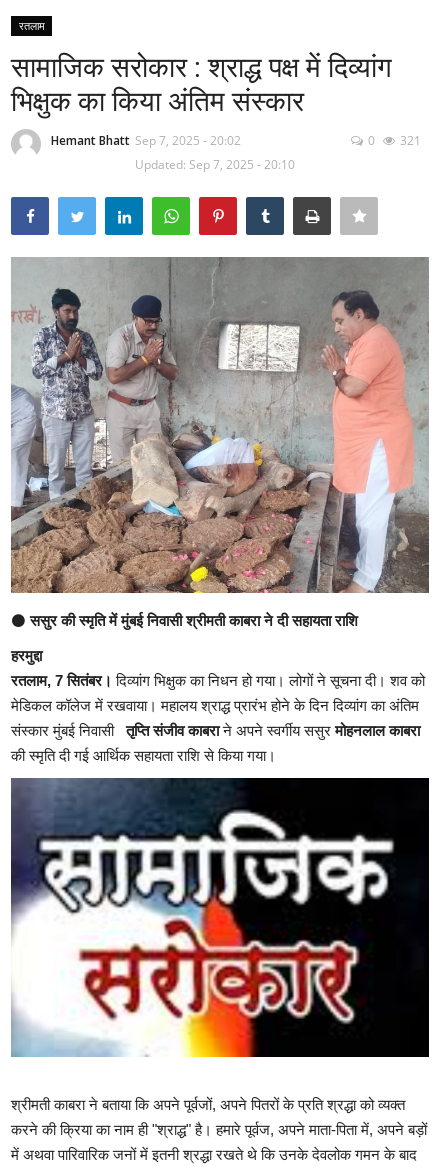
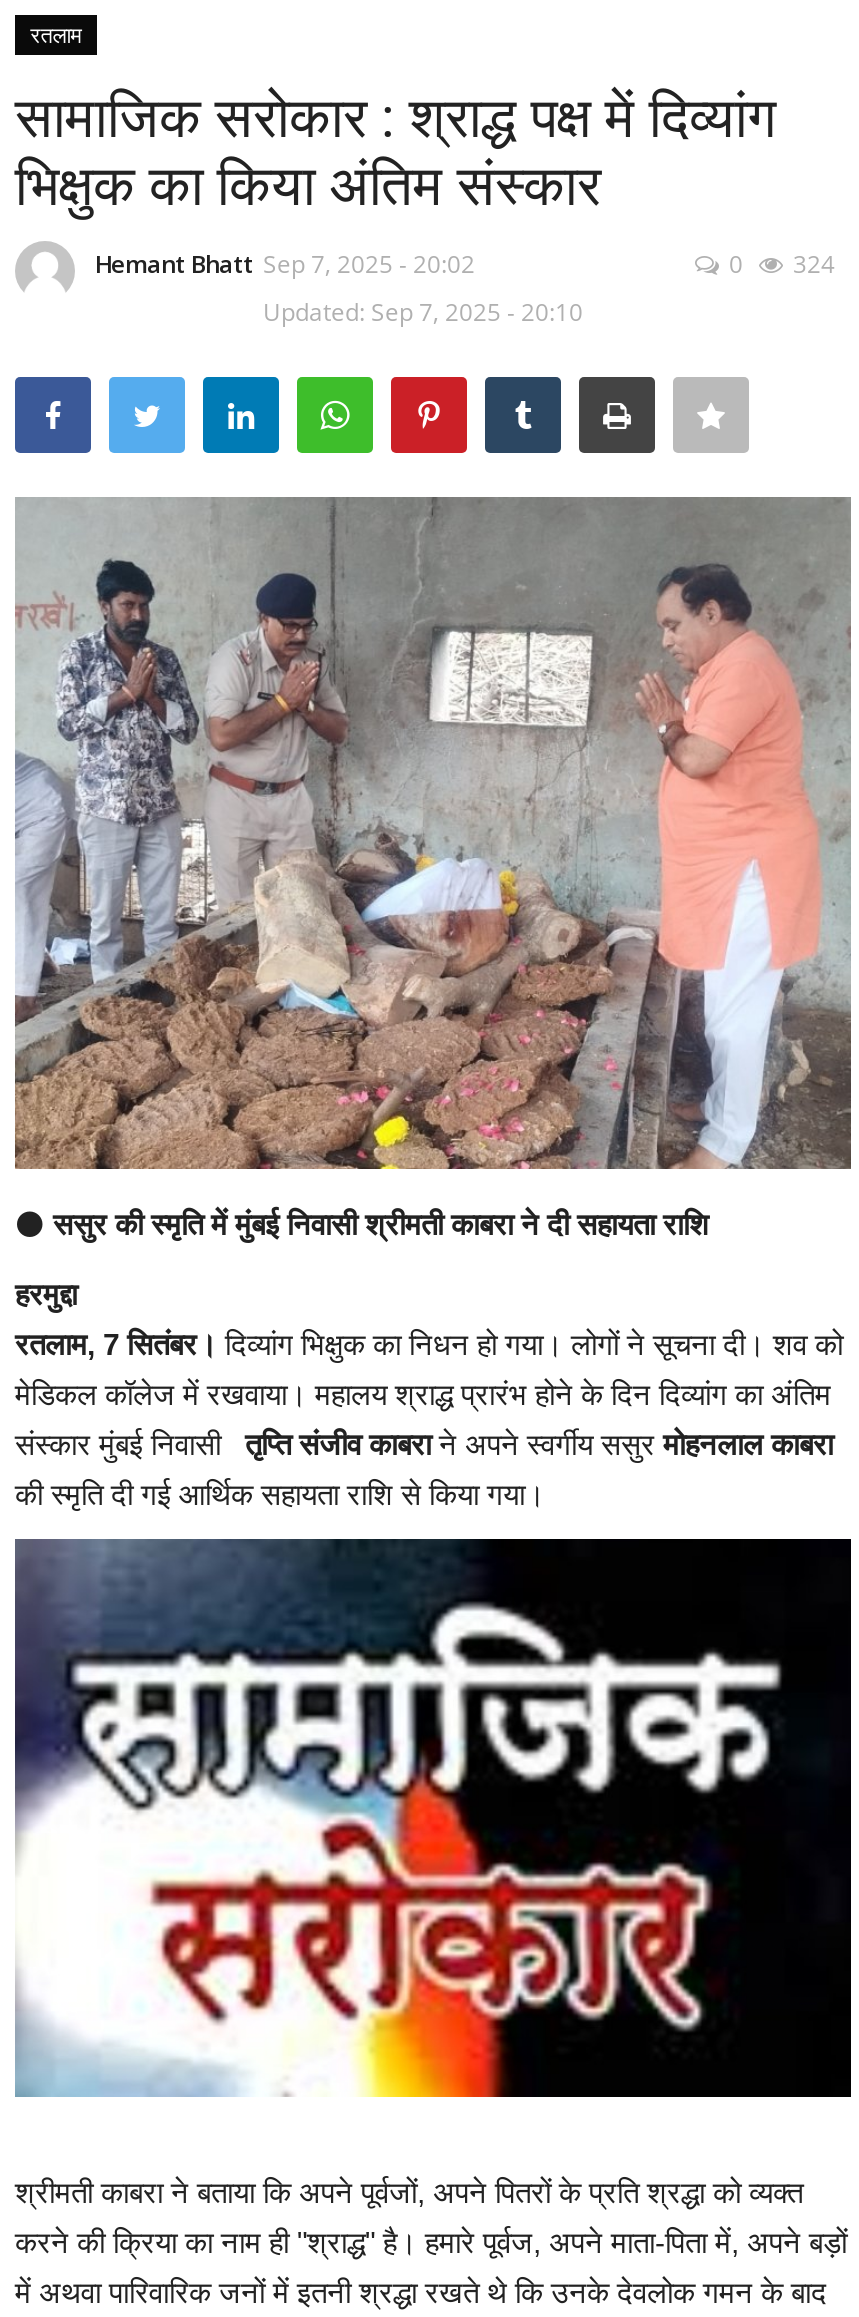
- 0 321
+ 0 324
